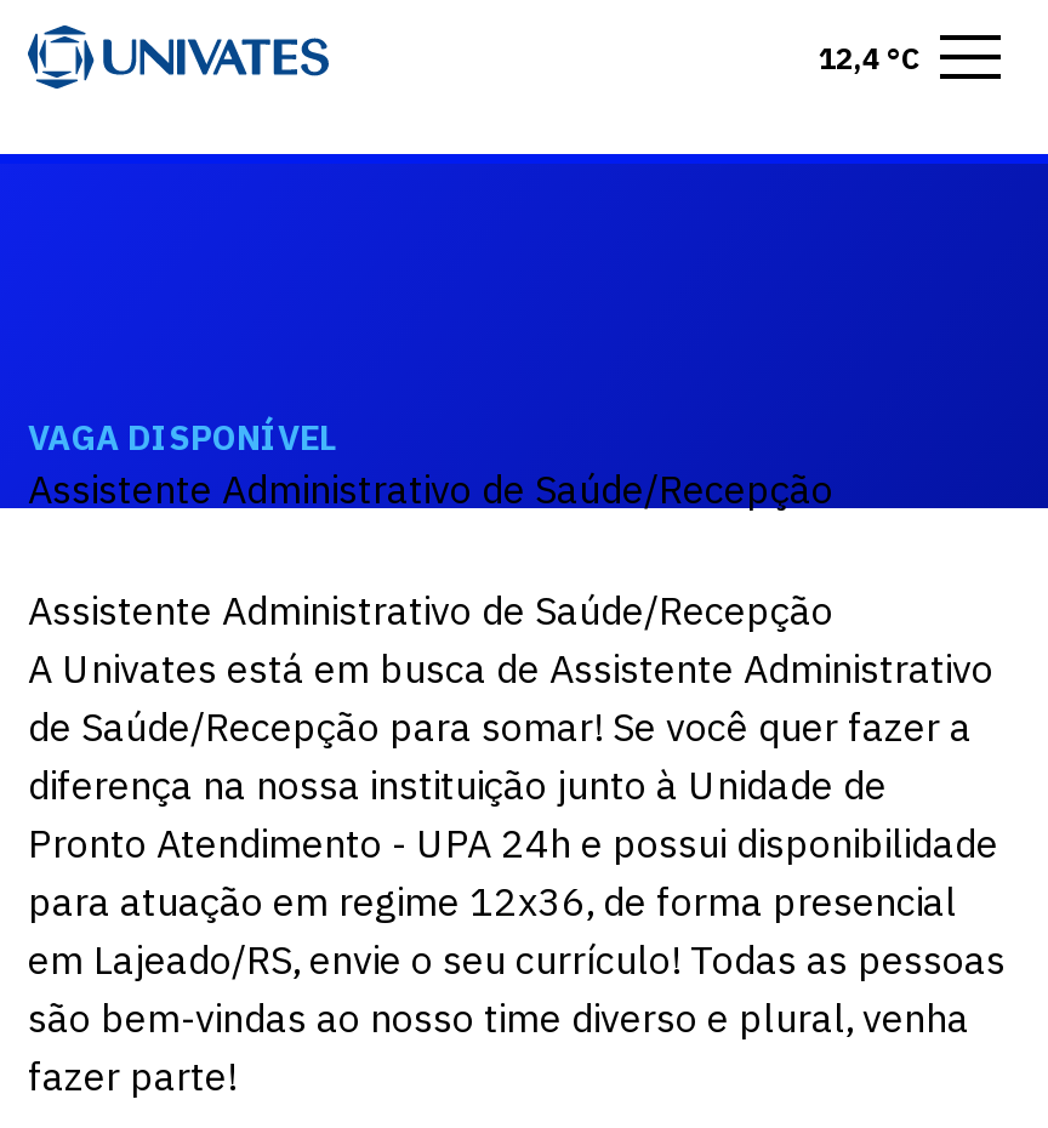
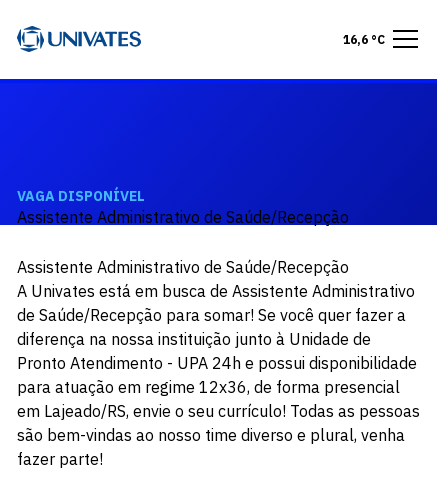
- 12,4 °C
+ 16,6 °C
